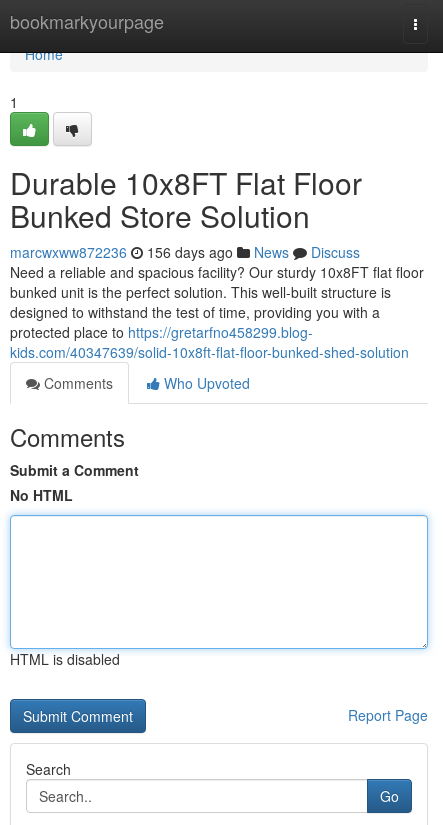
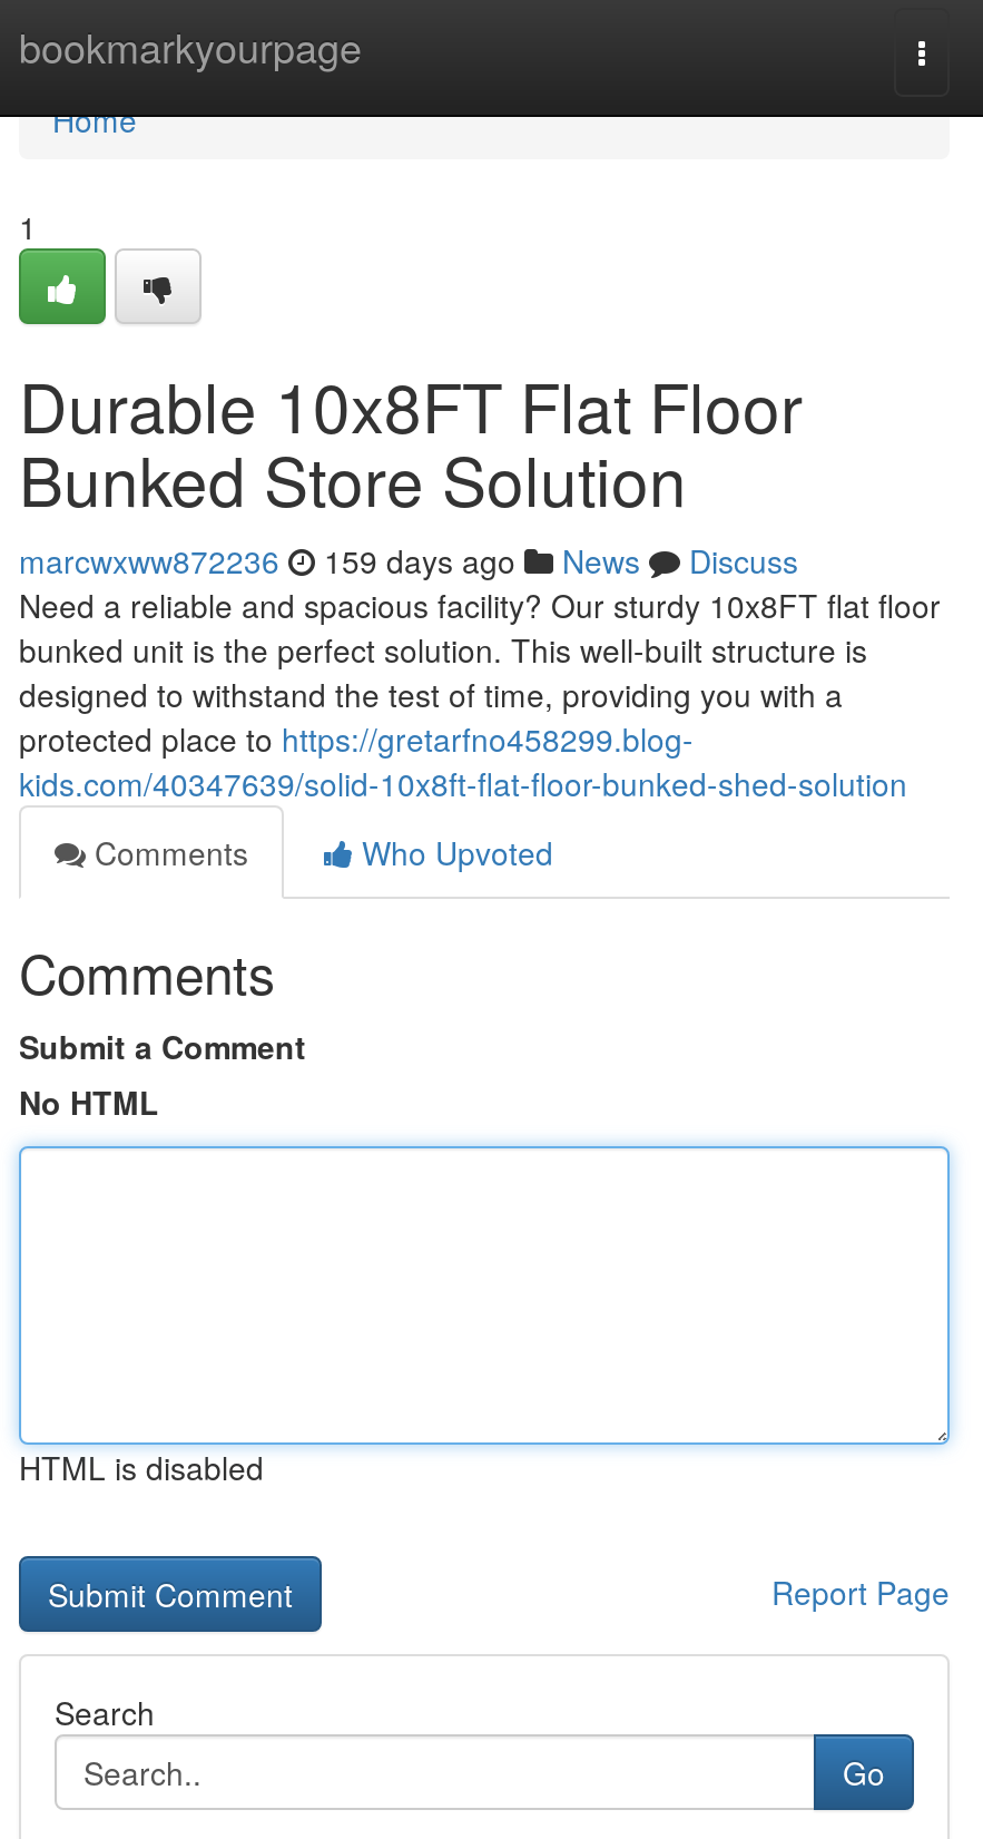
- marcwxww872236 156 days ago News Discuss
+ marcwxww872236 159 days ago News Discuss
